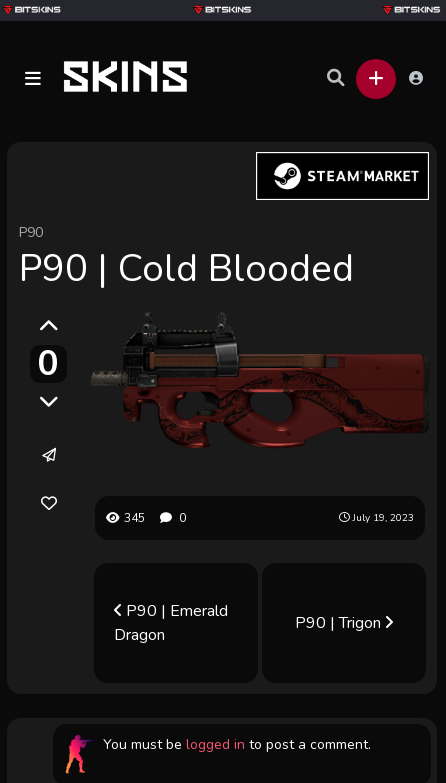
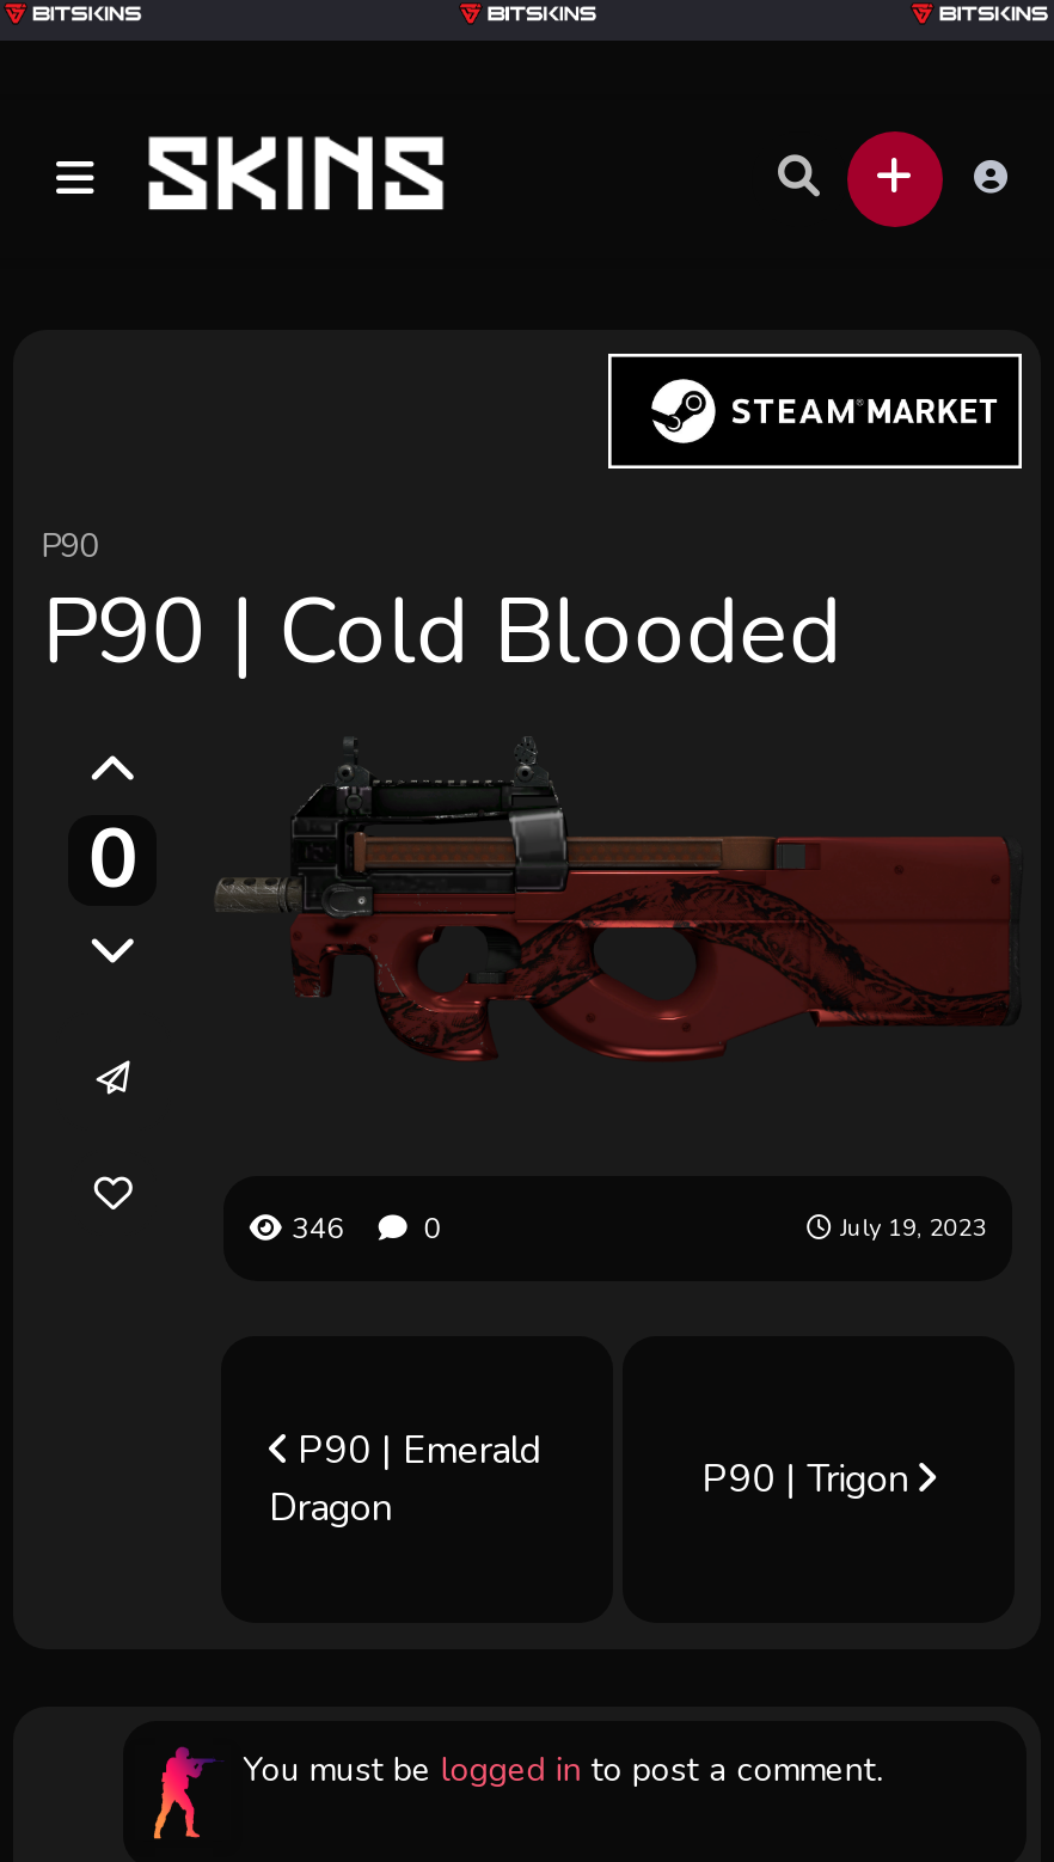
- 345 0
+ 346 0
